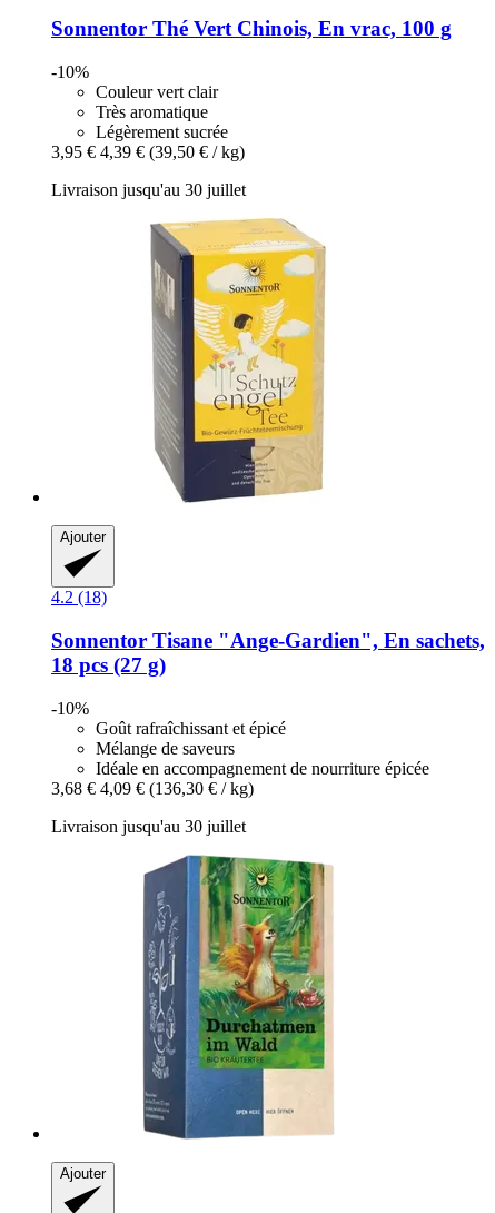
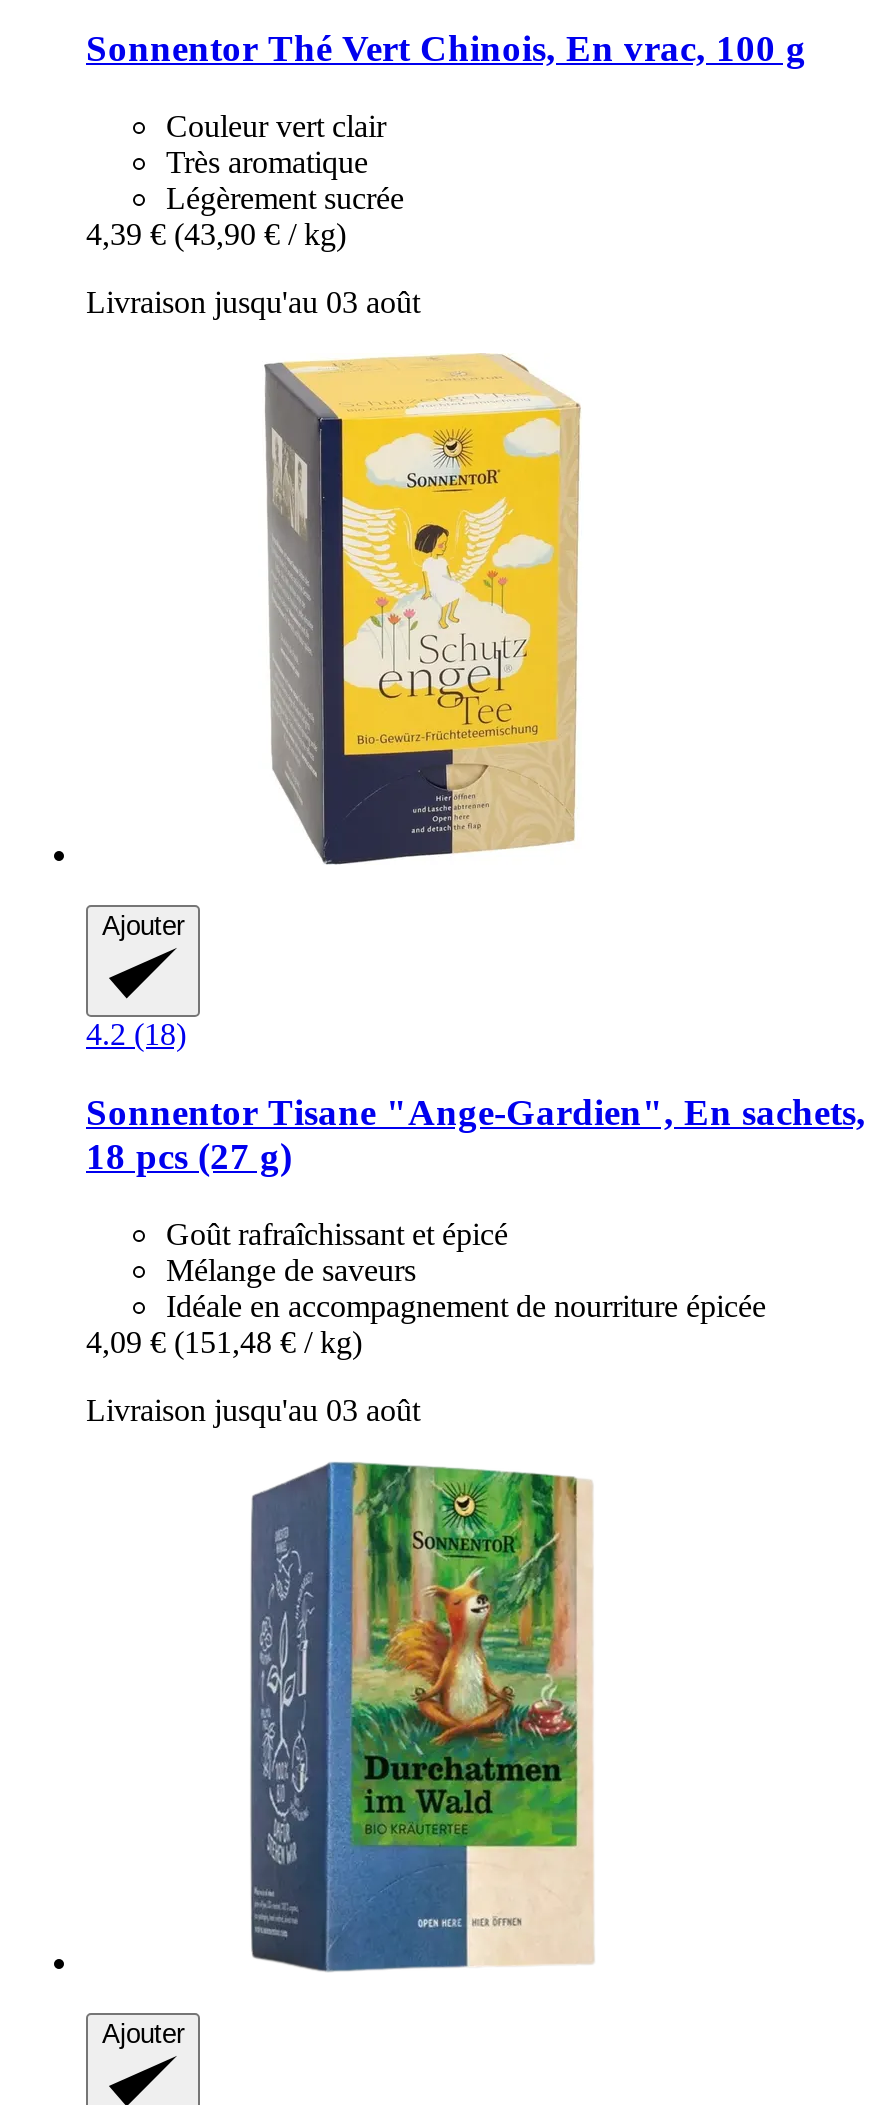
- -10%

- 3,95 € 4,39 € (39,50 € / kg)
+ 4,39 € (43,90 € / kg)

- Livraison jusqu'au 30 juillet
+ Livraison jusqu'au 03 août

- -10%

- 3,68 € 4,09 € (136,30 € / kg)
+ 4,09 € (151,48 € / kg)

- Livraison jusqu'au 30 juillet
+ Livraison jusqu'au 03 août
